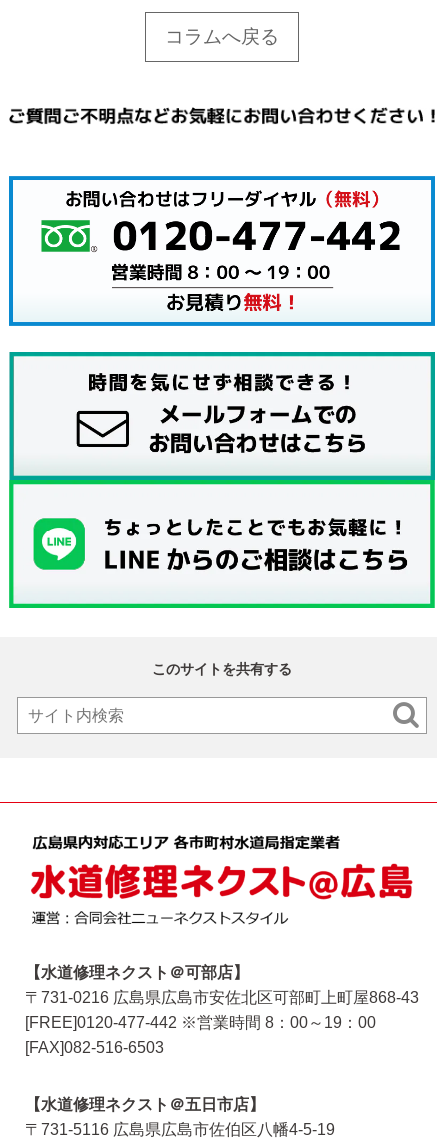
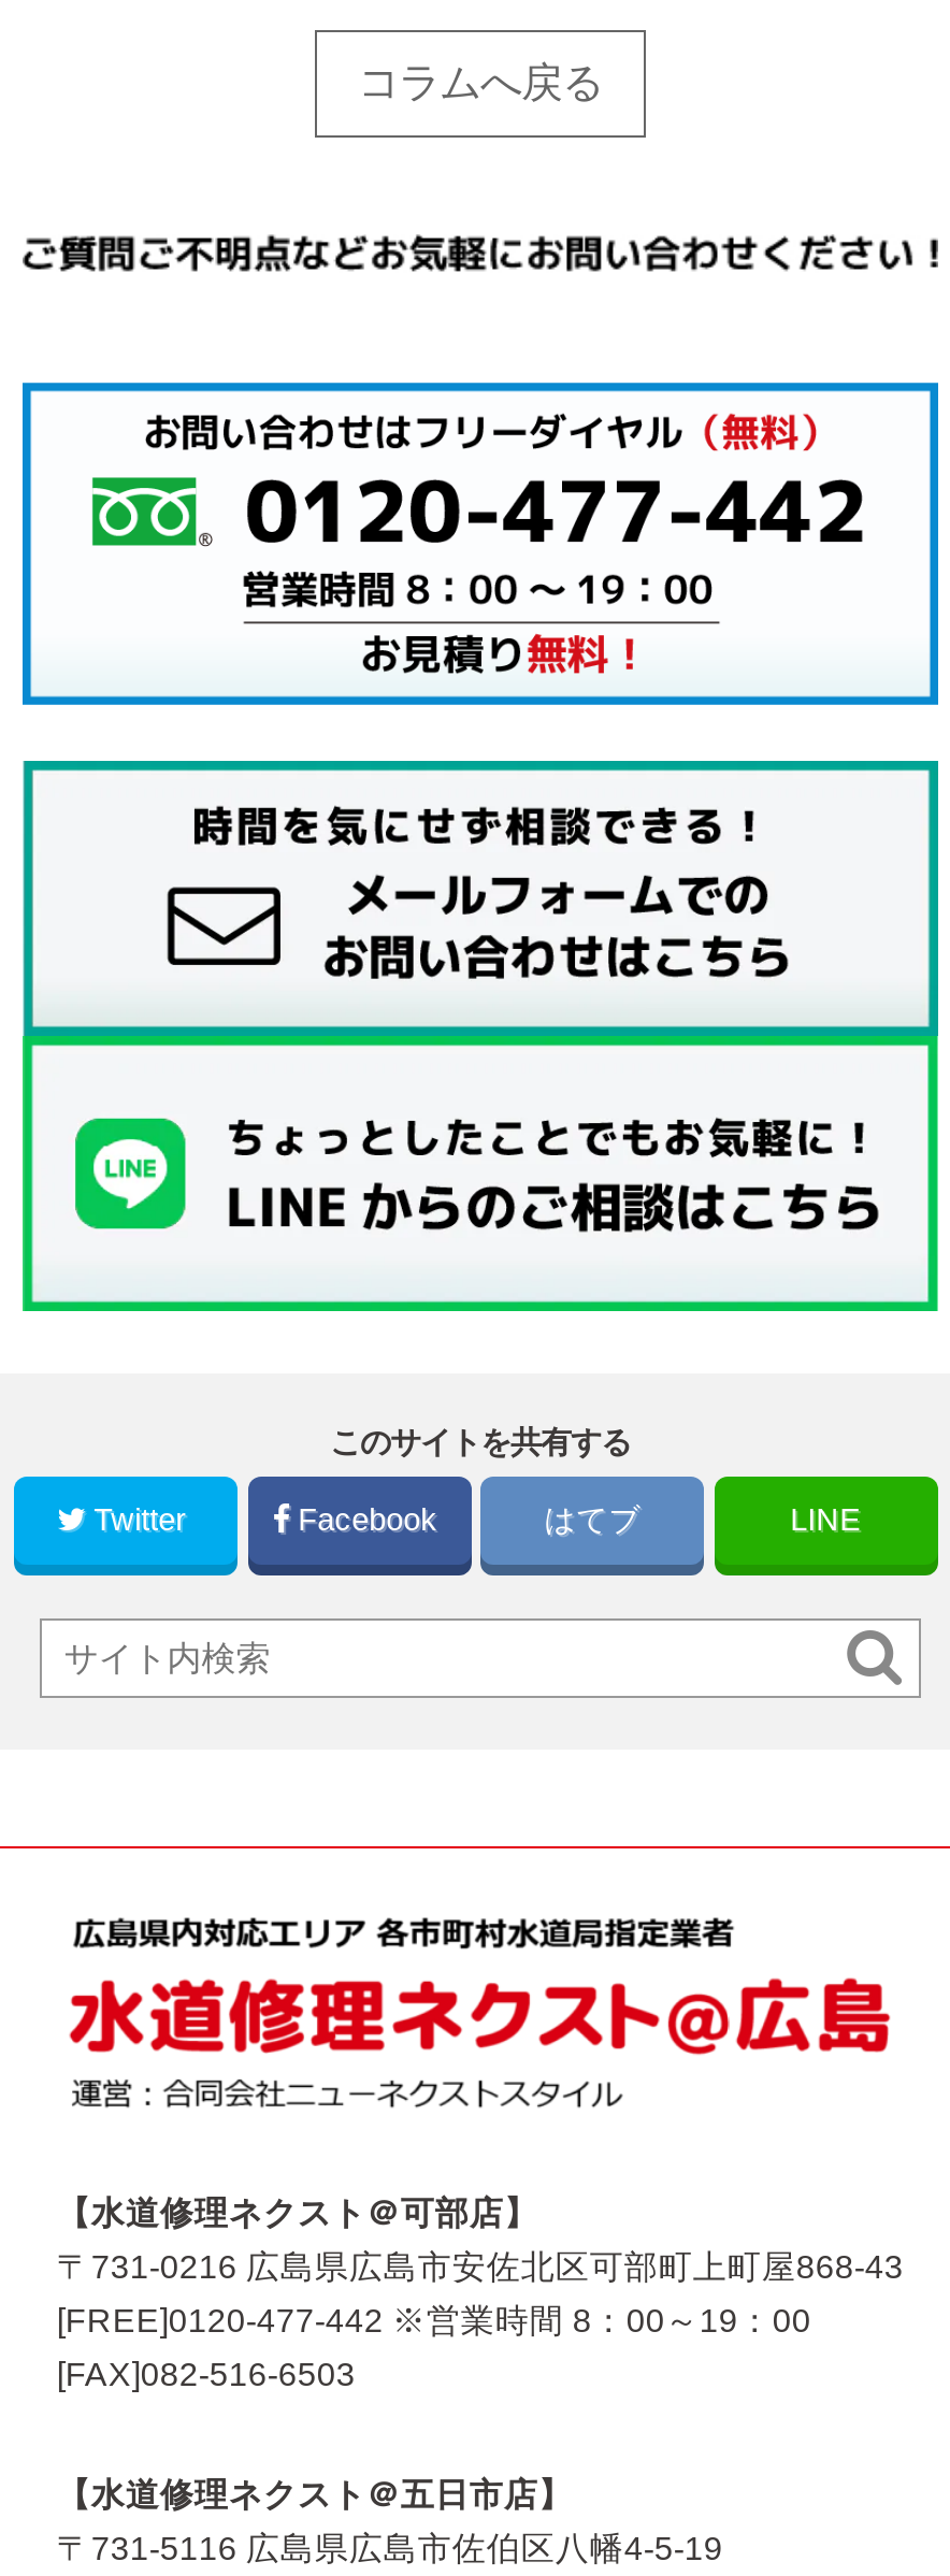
+ Twitter
+ Facebook
+ はてブ
+ LINE
